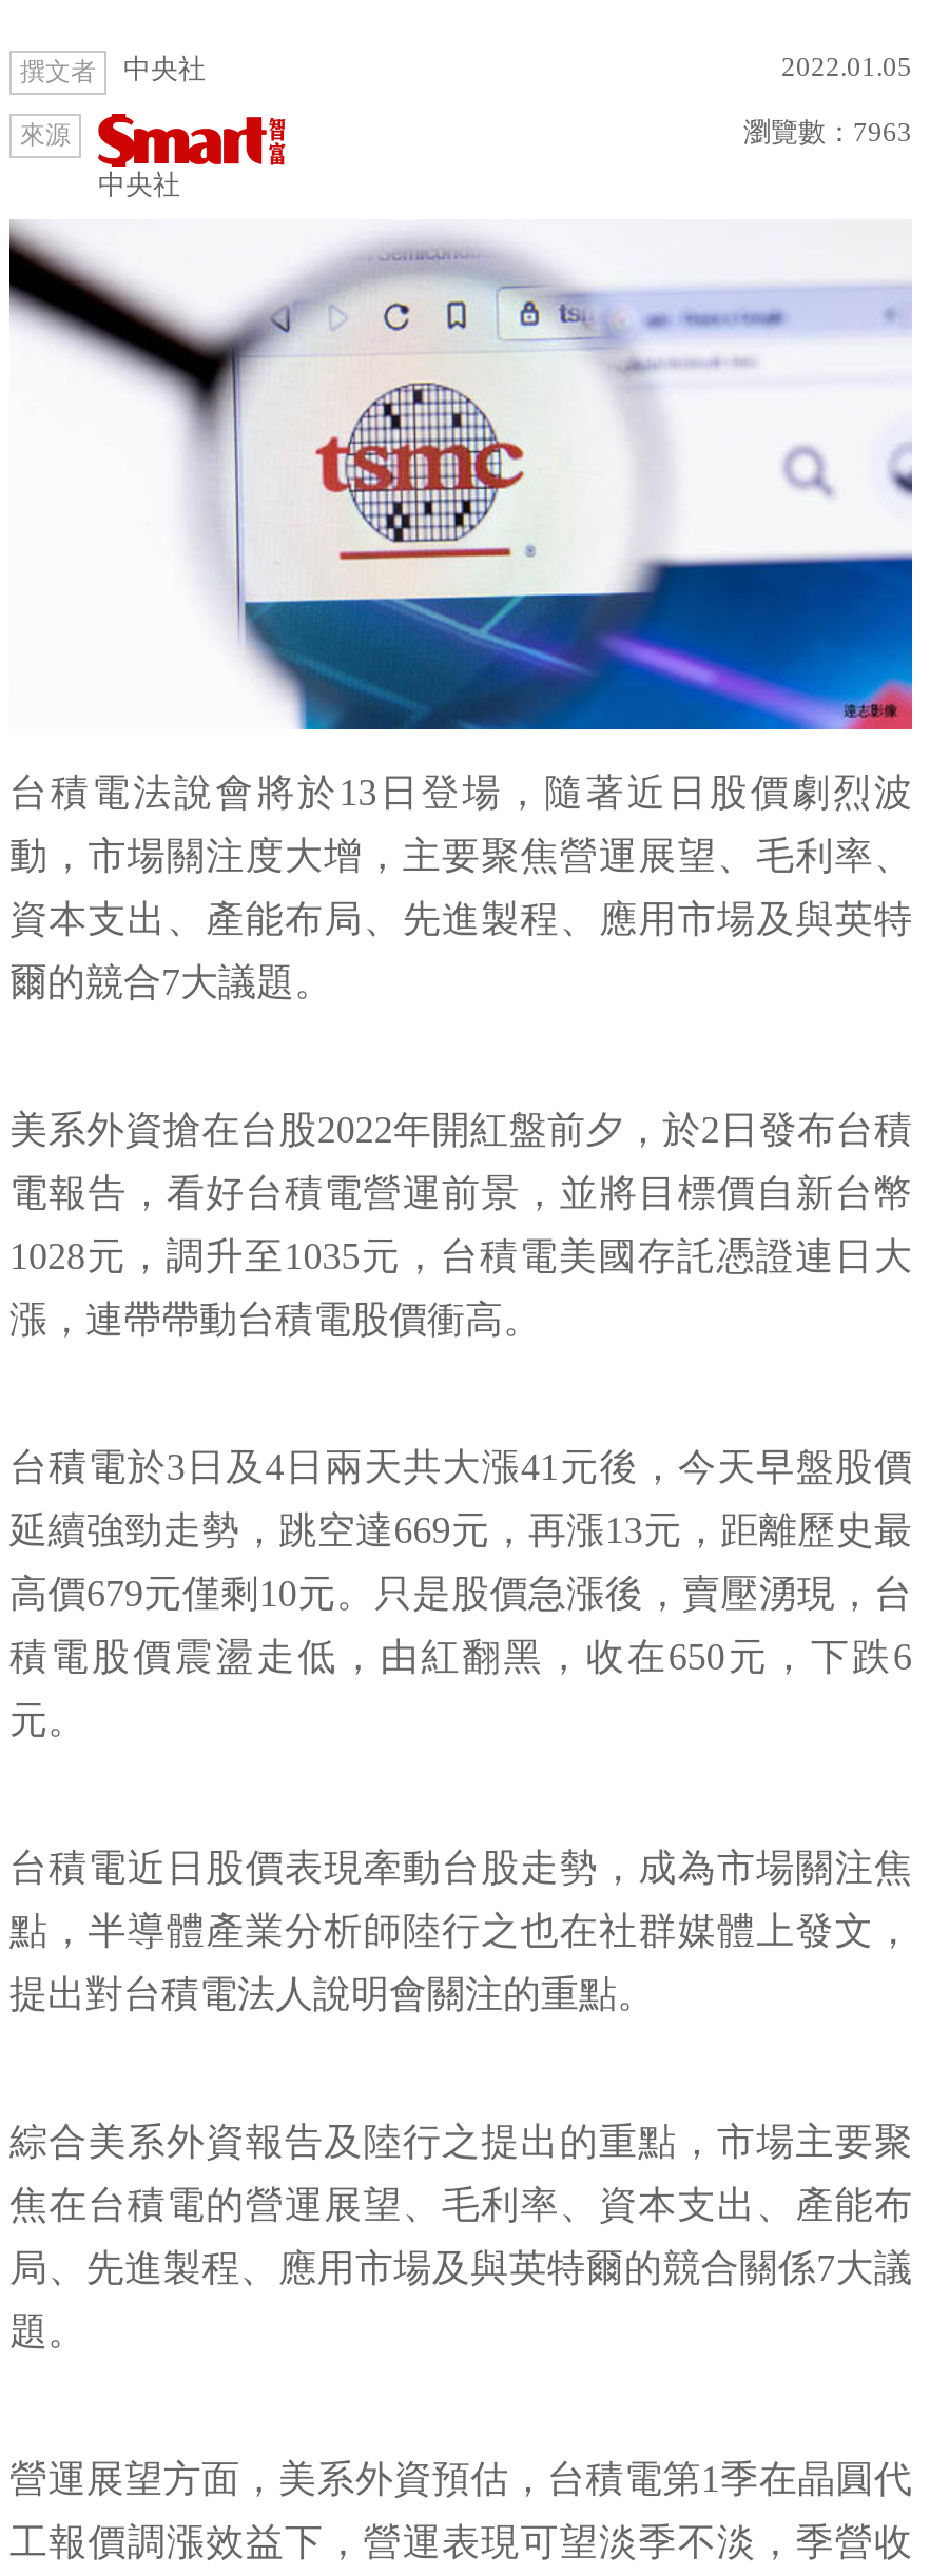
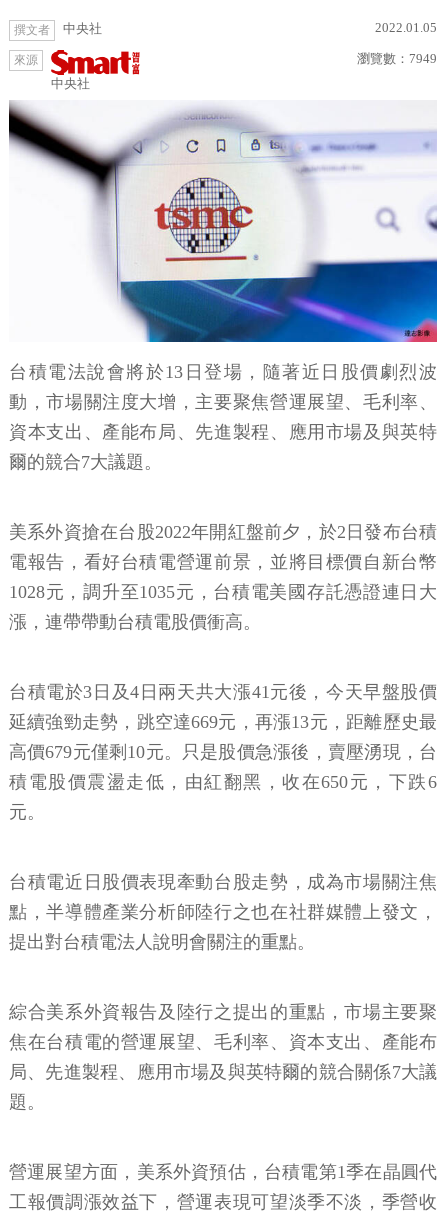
- 瀏覽數：7963
+ 瀏覽數：7949
